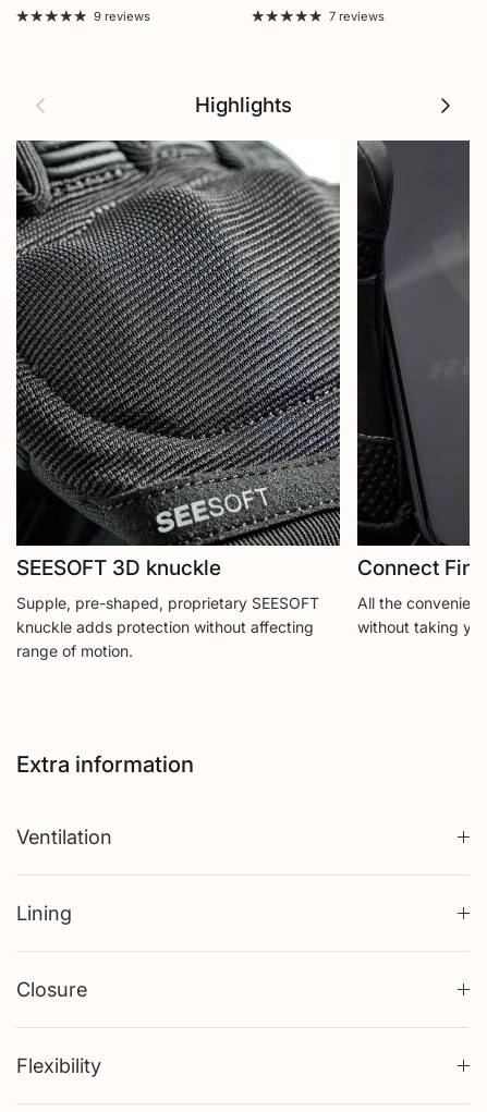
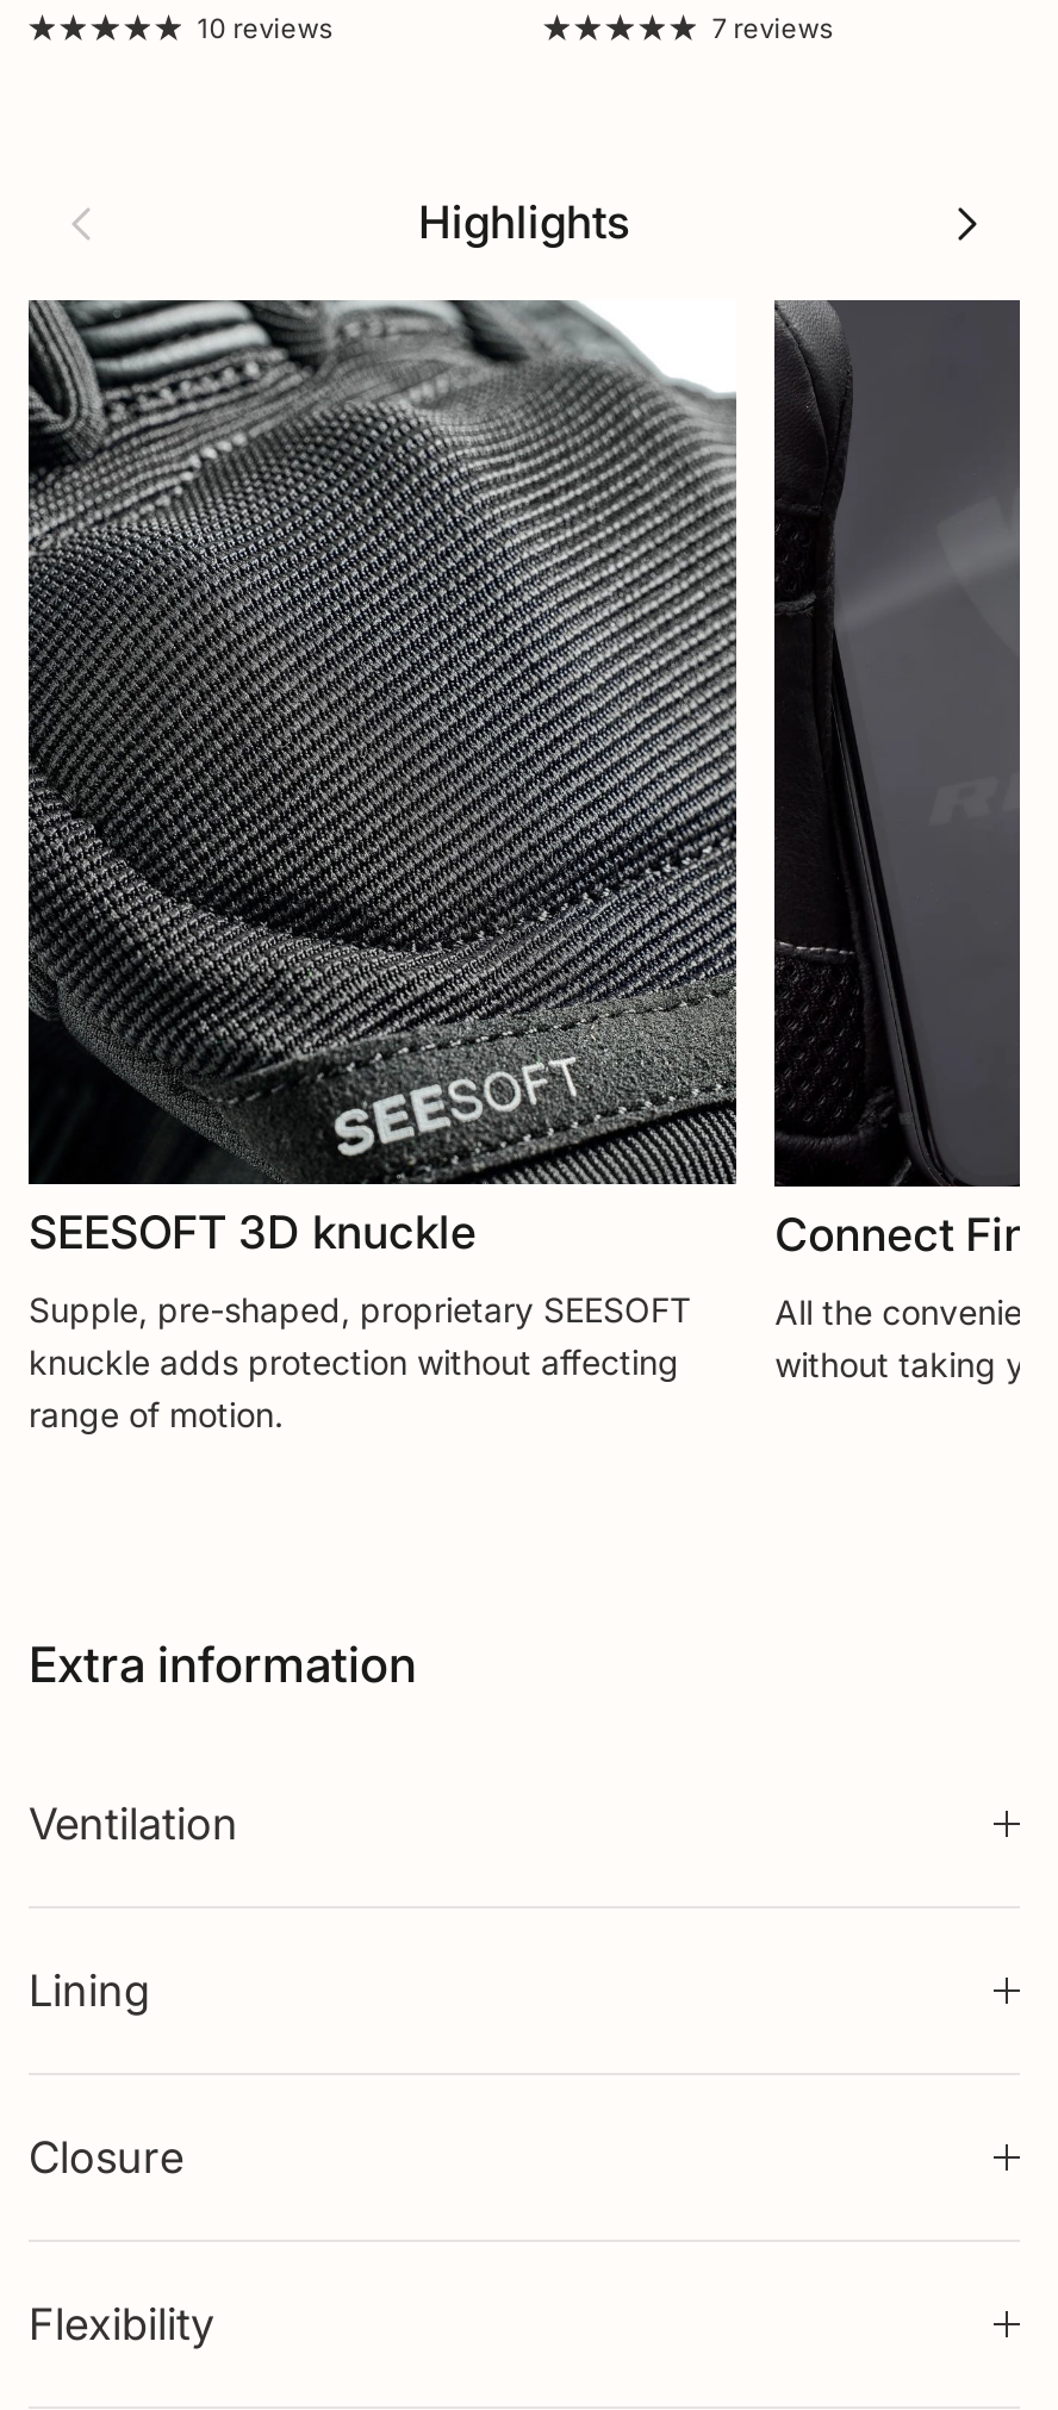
- 9 reviews
+ 10 reviews
